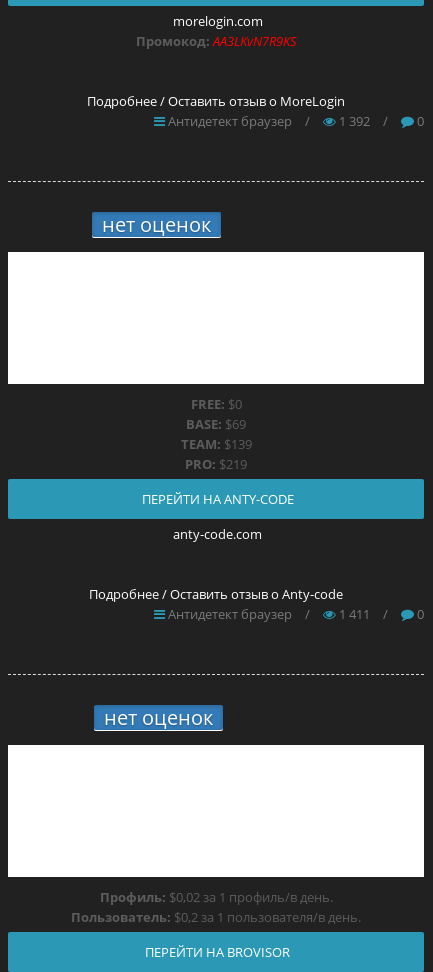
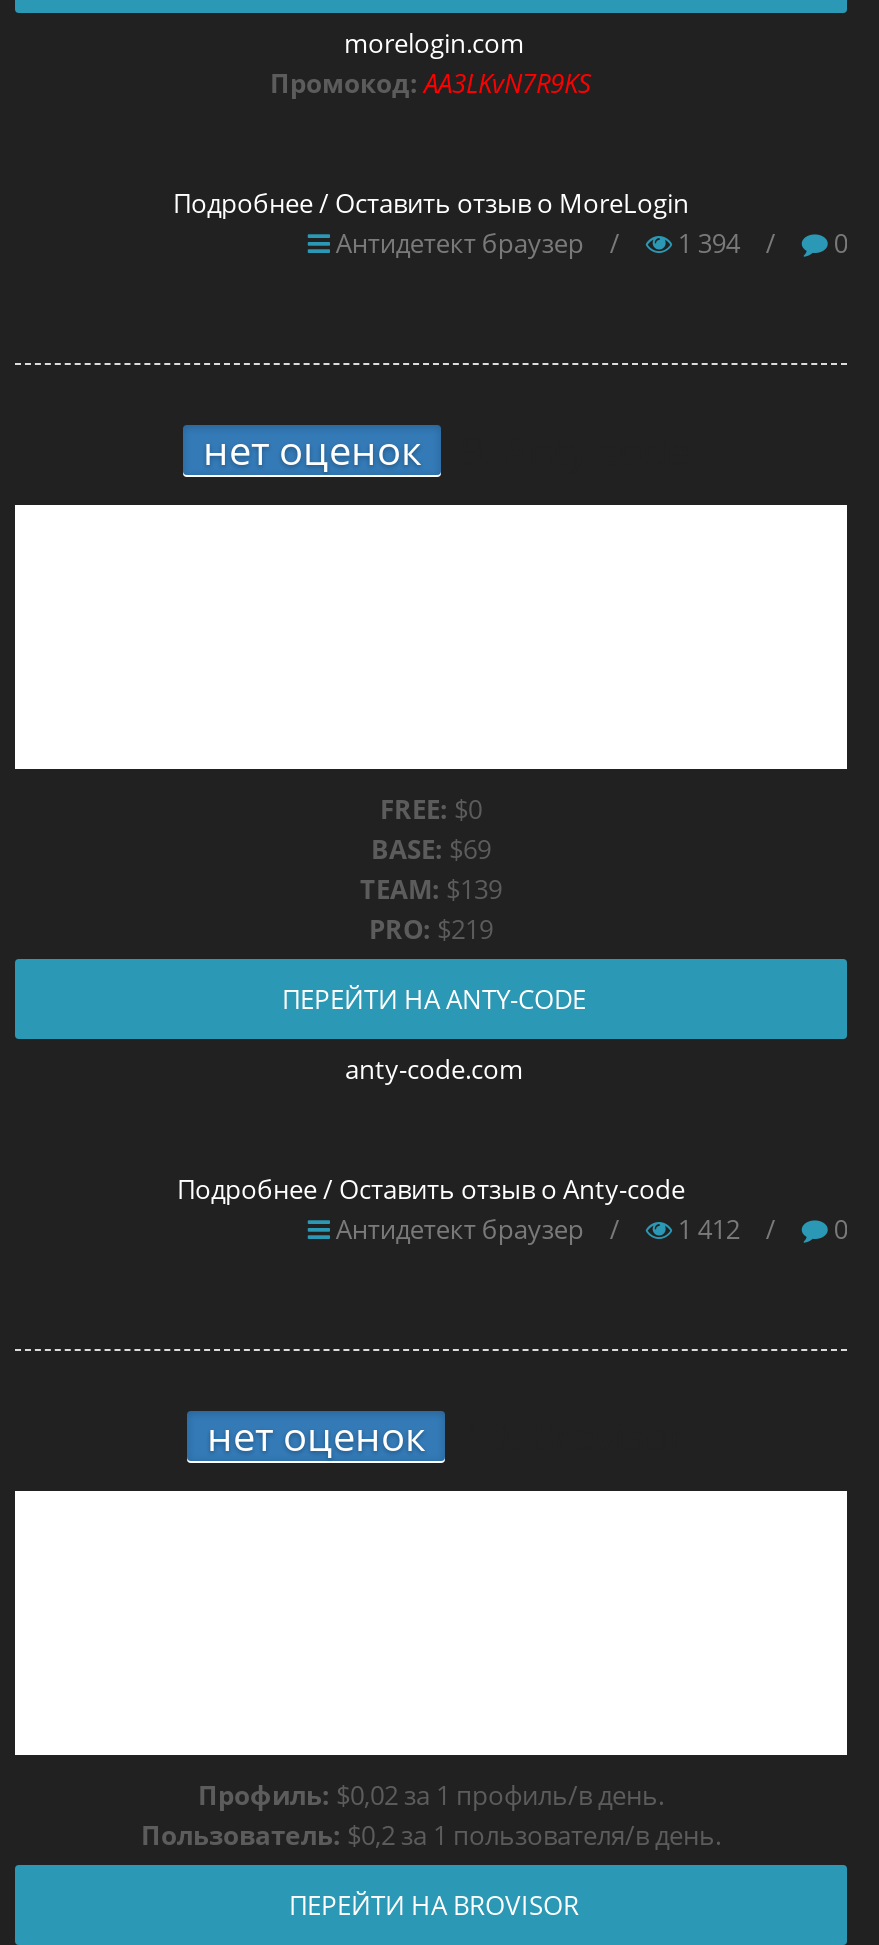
- 1 392
+ 1 394

- 1 411
+ 1 412
